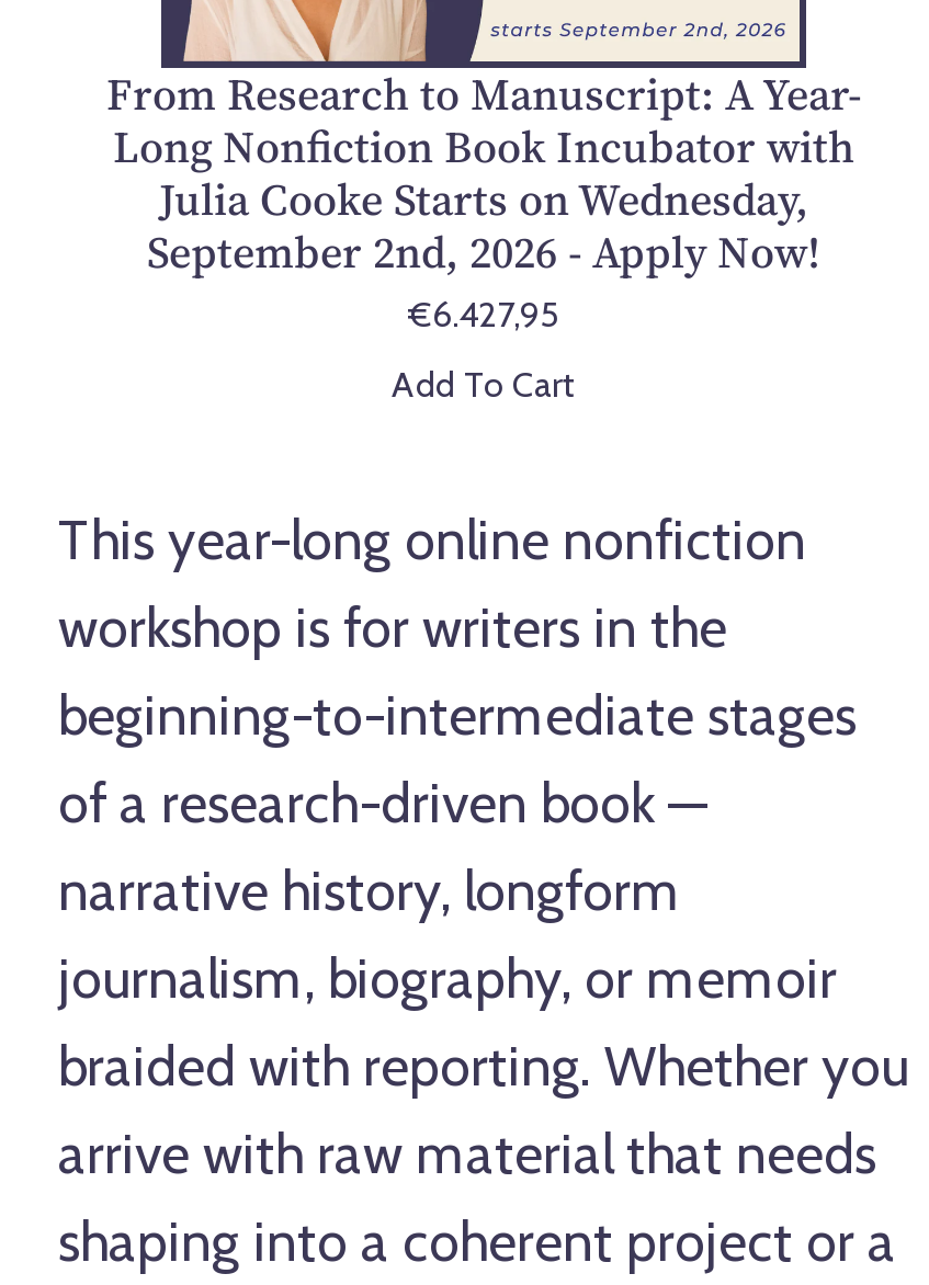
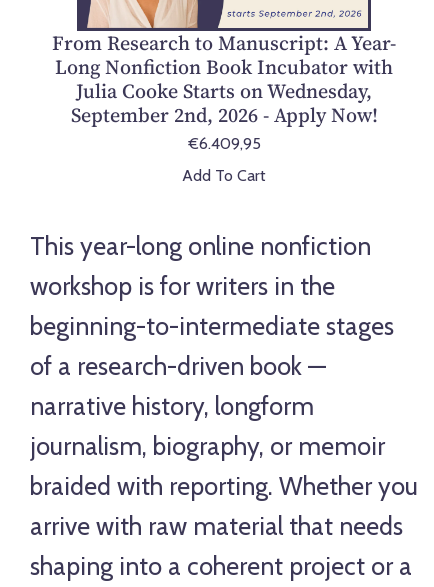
- €6.427,95
+ €6.409,95
